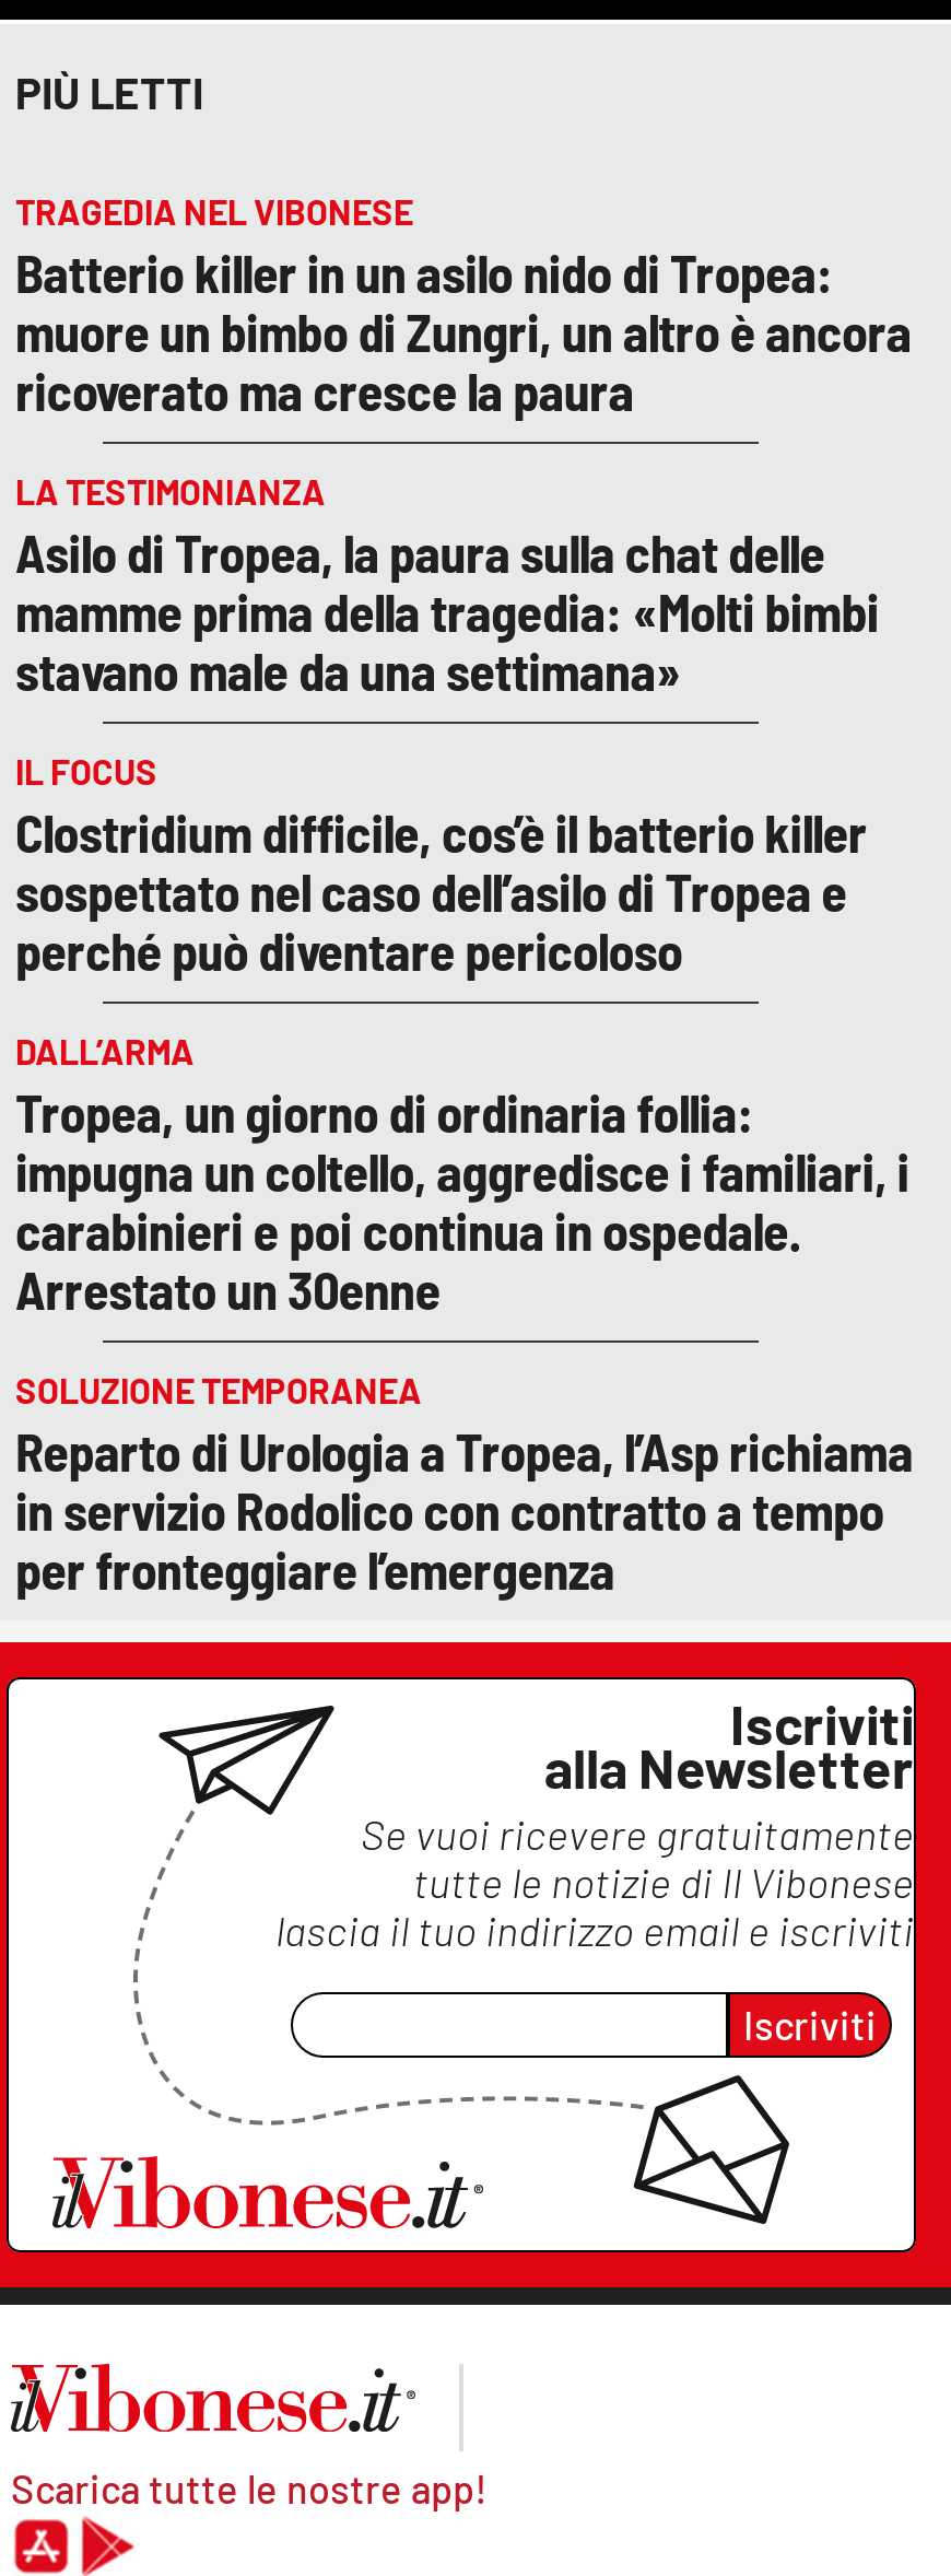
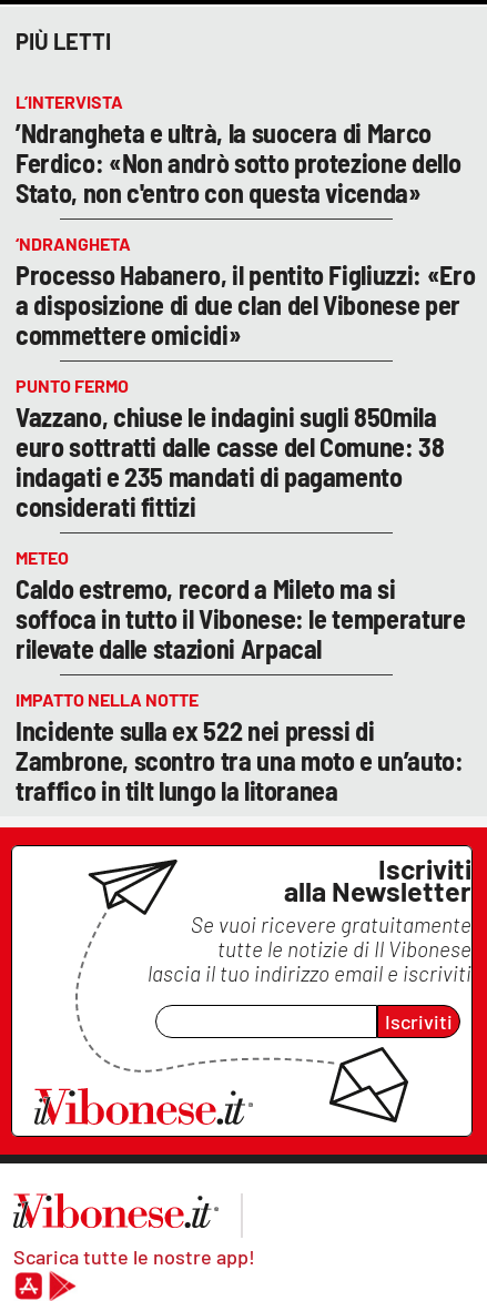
- TRAGEDIA NEL VIBONESE
- Batterio killer in un asilo nido di Tropea:
- muore un bimbo di Zungri, un altro è ancora
- ricoverato ma cresce la paura
+ L’INTERVISTA
+ ’Ndrangheta e ultrà, la suocera di Marco
+ Ferdico: «Non andrò sotto protezione dello
+ Stato, non c'entro con questa vicenda»

- LA TESTIMONIANZA
- Asilo di Tropea, la paura sulla chat delle
- mamme prima della tragedia: «Molti bimbi
- stavano male da una settimana»
+ ‘NDRANGHETA
+ Processo Habanero, il pentito Figliuzzi: «Ero
+ a disposizione di due clan del Vibonese per
+ commettere omicidi»

- IL FOCUS
- Clostridium difficile, cos’è il batterio killer
- sospettato nel caso dell’asilo di Tropea e
- perché può diventare pericoloso
+ PUNTO FERMO
+ Vazzano, chiuse le indagini sugli 850mila
+ euro sottratti dalle casse del Comune: 38
+ indagati e 235 mandati di pagamento
+ considerati fittizi

- DALL’ARMA
- Tropea, un giorno di ordinaria follia:
- impugna un coltello, aggredisce i familiari, i
- carabinieri e poi continua in ospedale.
- Arrestato un 30enne
+ METEO
+ Caldo estremo, record a Mileto ma si
+ soffoca in tutto il Vibonese: le temperature
+ rilevate dalle stazioni Arpacal

- SOLUZIONE TEMPORANEA
- Reparto di Urologia a Tropea, l’Asp richiama
- in servizio Rodolico con contratto a tempo
- per fronteggiare l’emergenza
+ IMPATTO NELLA NOTTE
+ Incidente sulla ex 522 nei pressi di
+ Zambrone, scontro tra una moto e un’auto:
+ traffico in tilt lungo la litoranea
